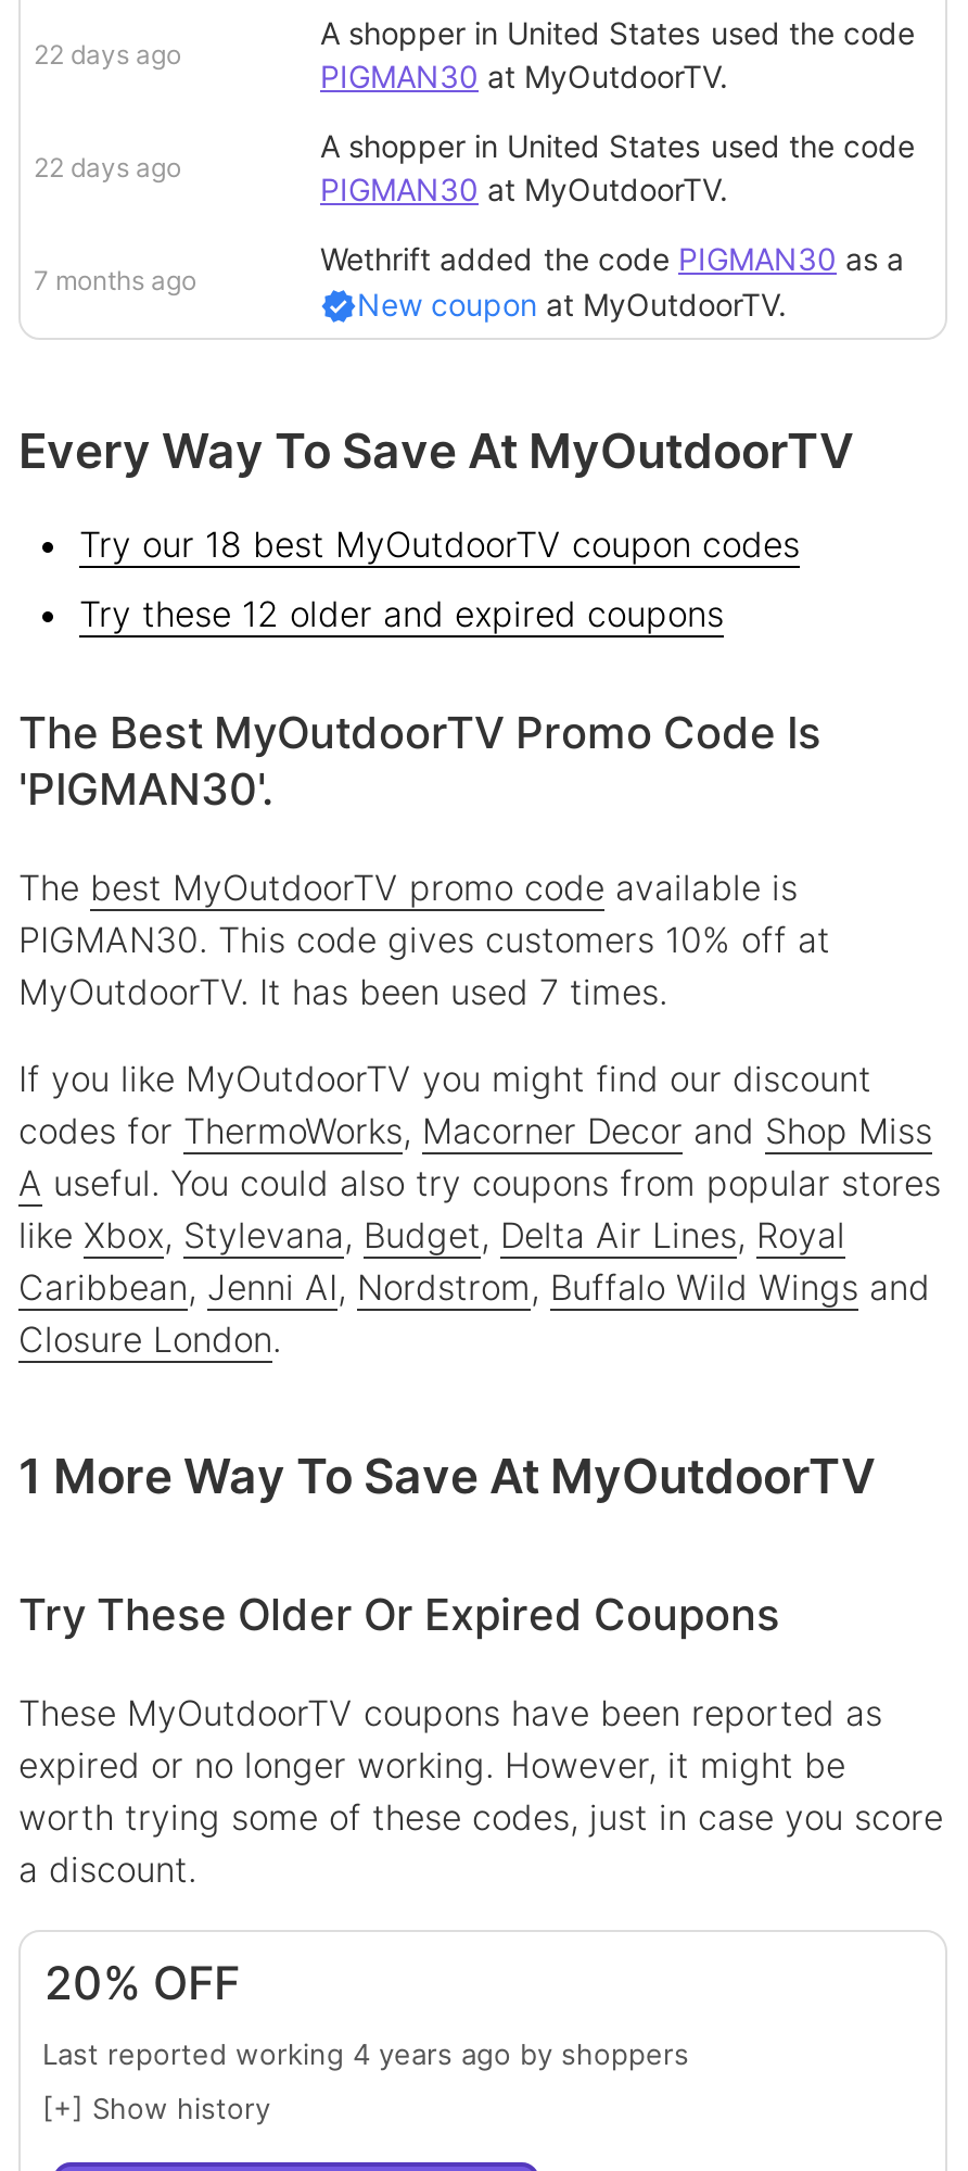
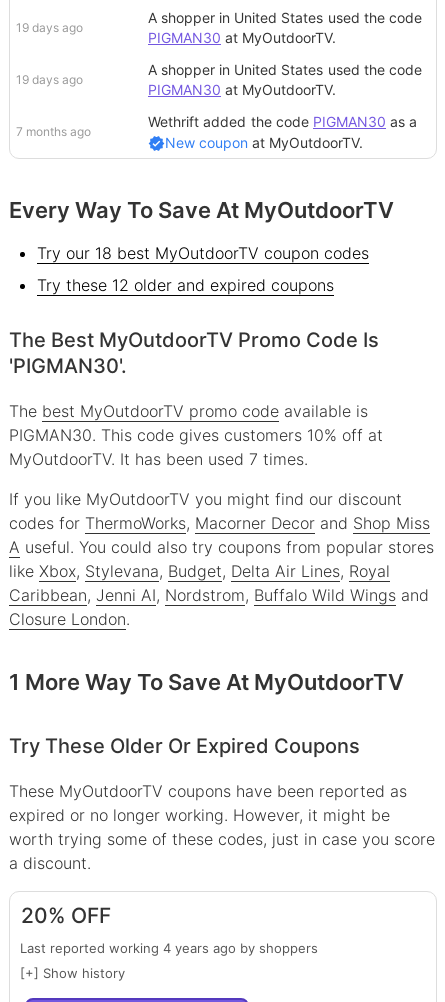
- 22 days ago
+ 19 days ago

- 22 days ago
+ 19 days ago
